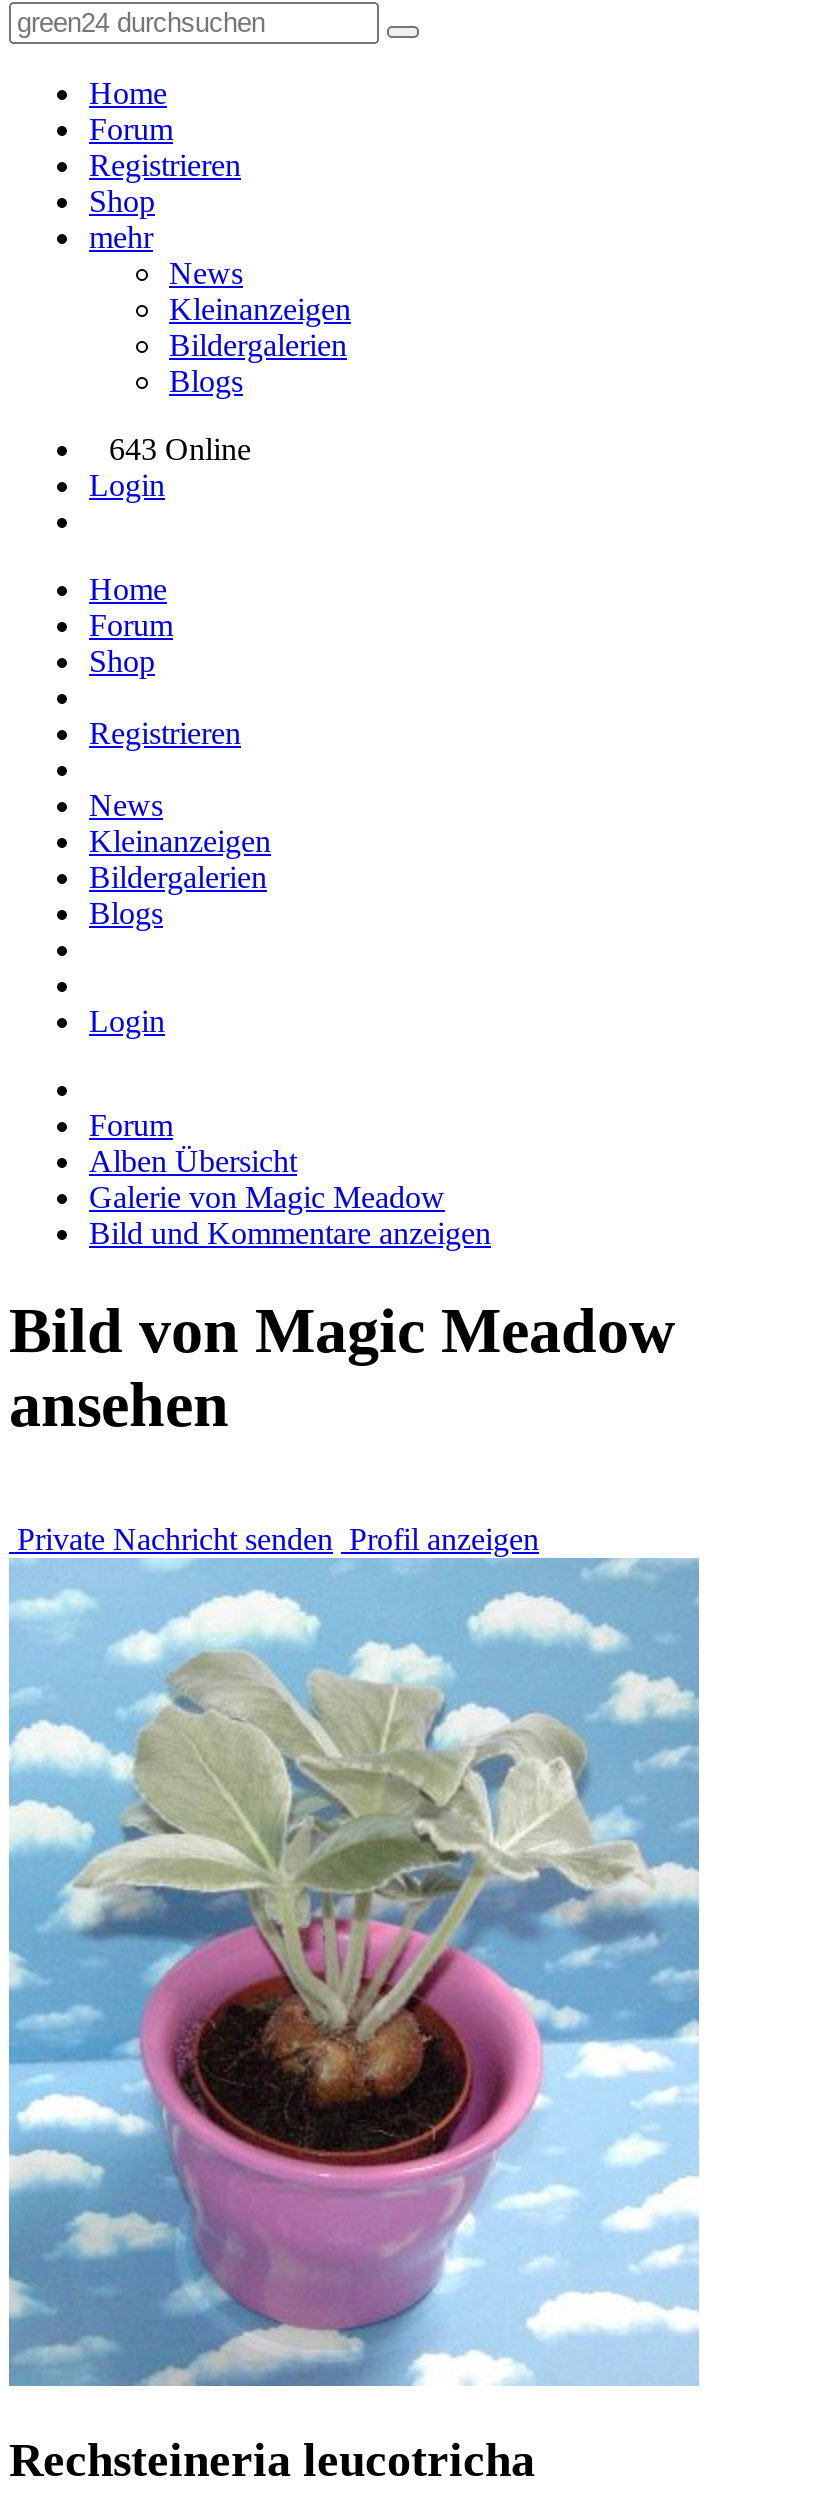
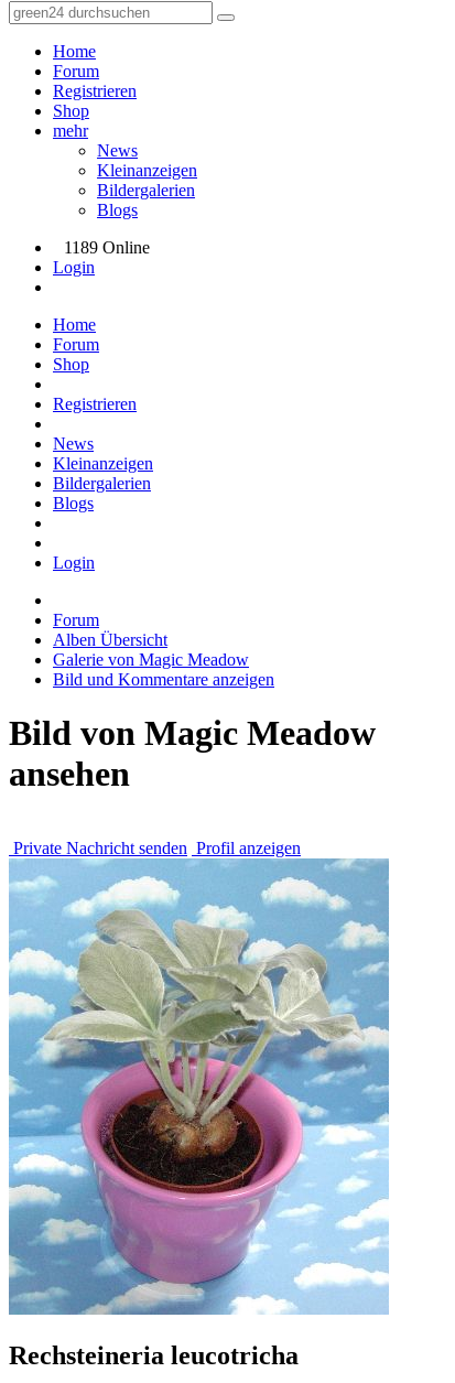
- 643 Online
+ 1189 Online
